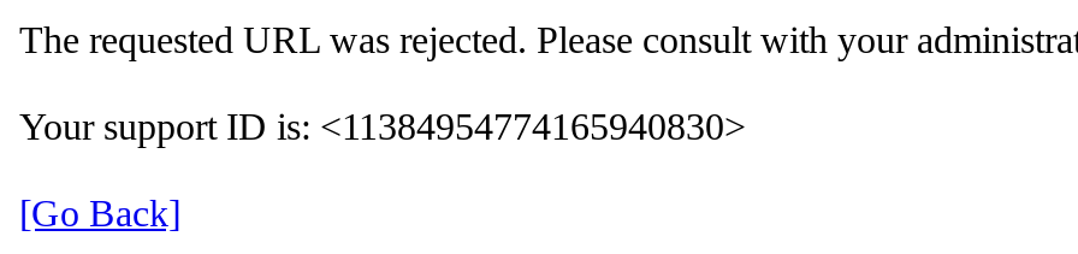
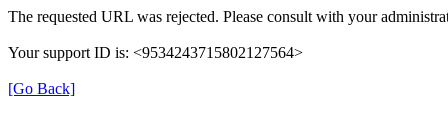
- Your support ID is: <11384954774165940830>
+ Your support ID is: <9534243715802127564>
